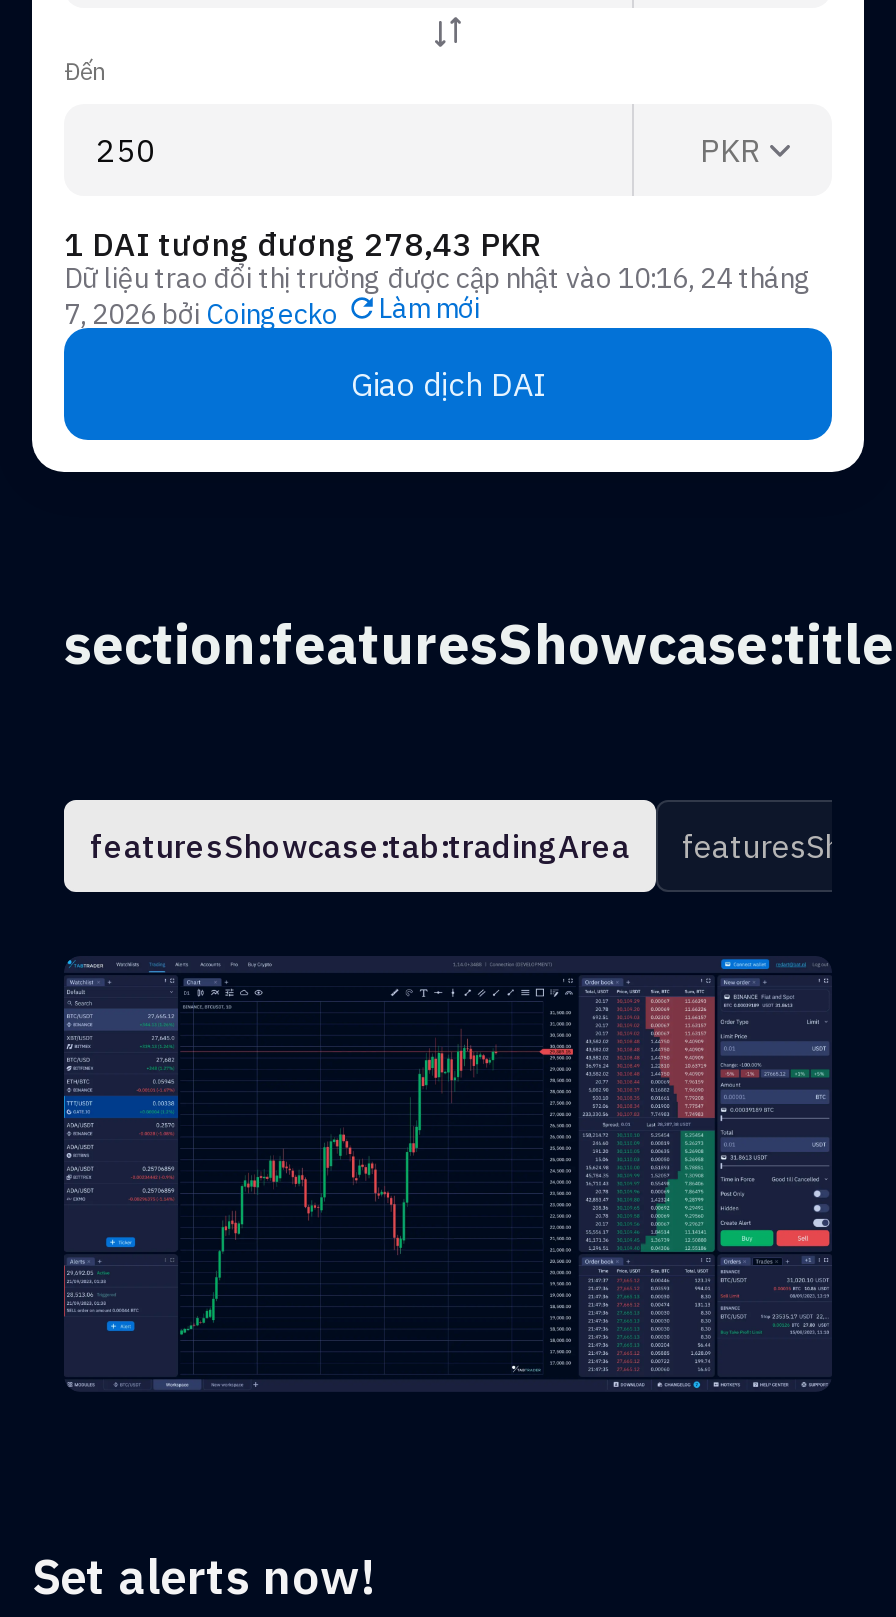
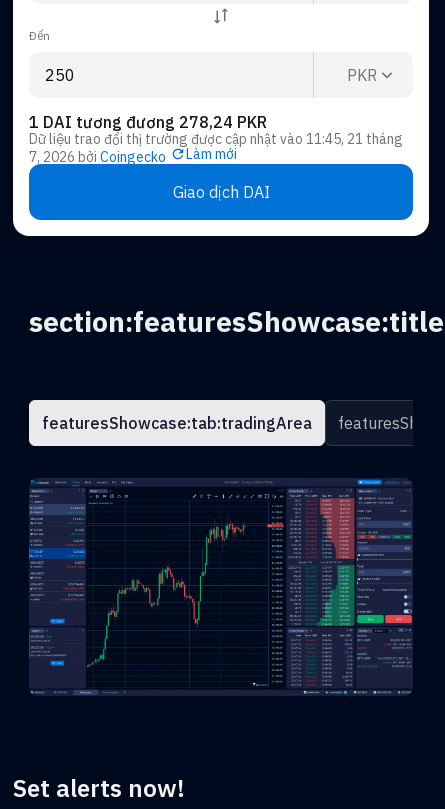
- 1 DAI tương đương 278,43 PKR
+ 1 DAI tương đương 278,24 PKR

- Dữ liệu trao đổi thị trường được cập nhật vào 10:16, 24 tháng
+ Dữ liệu trao đổi thị trường được cập nhật vào 11:45, 21 tháng
